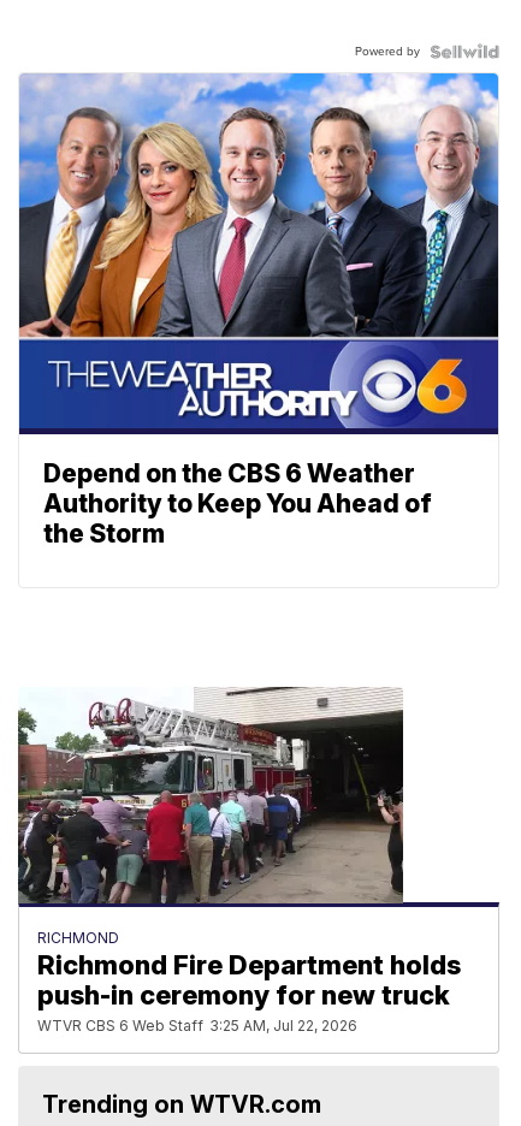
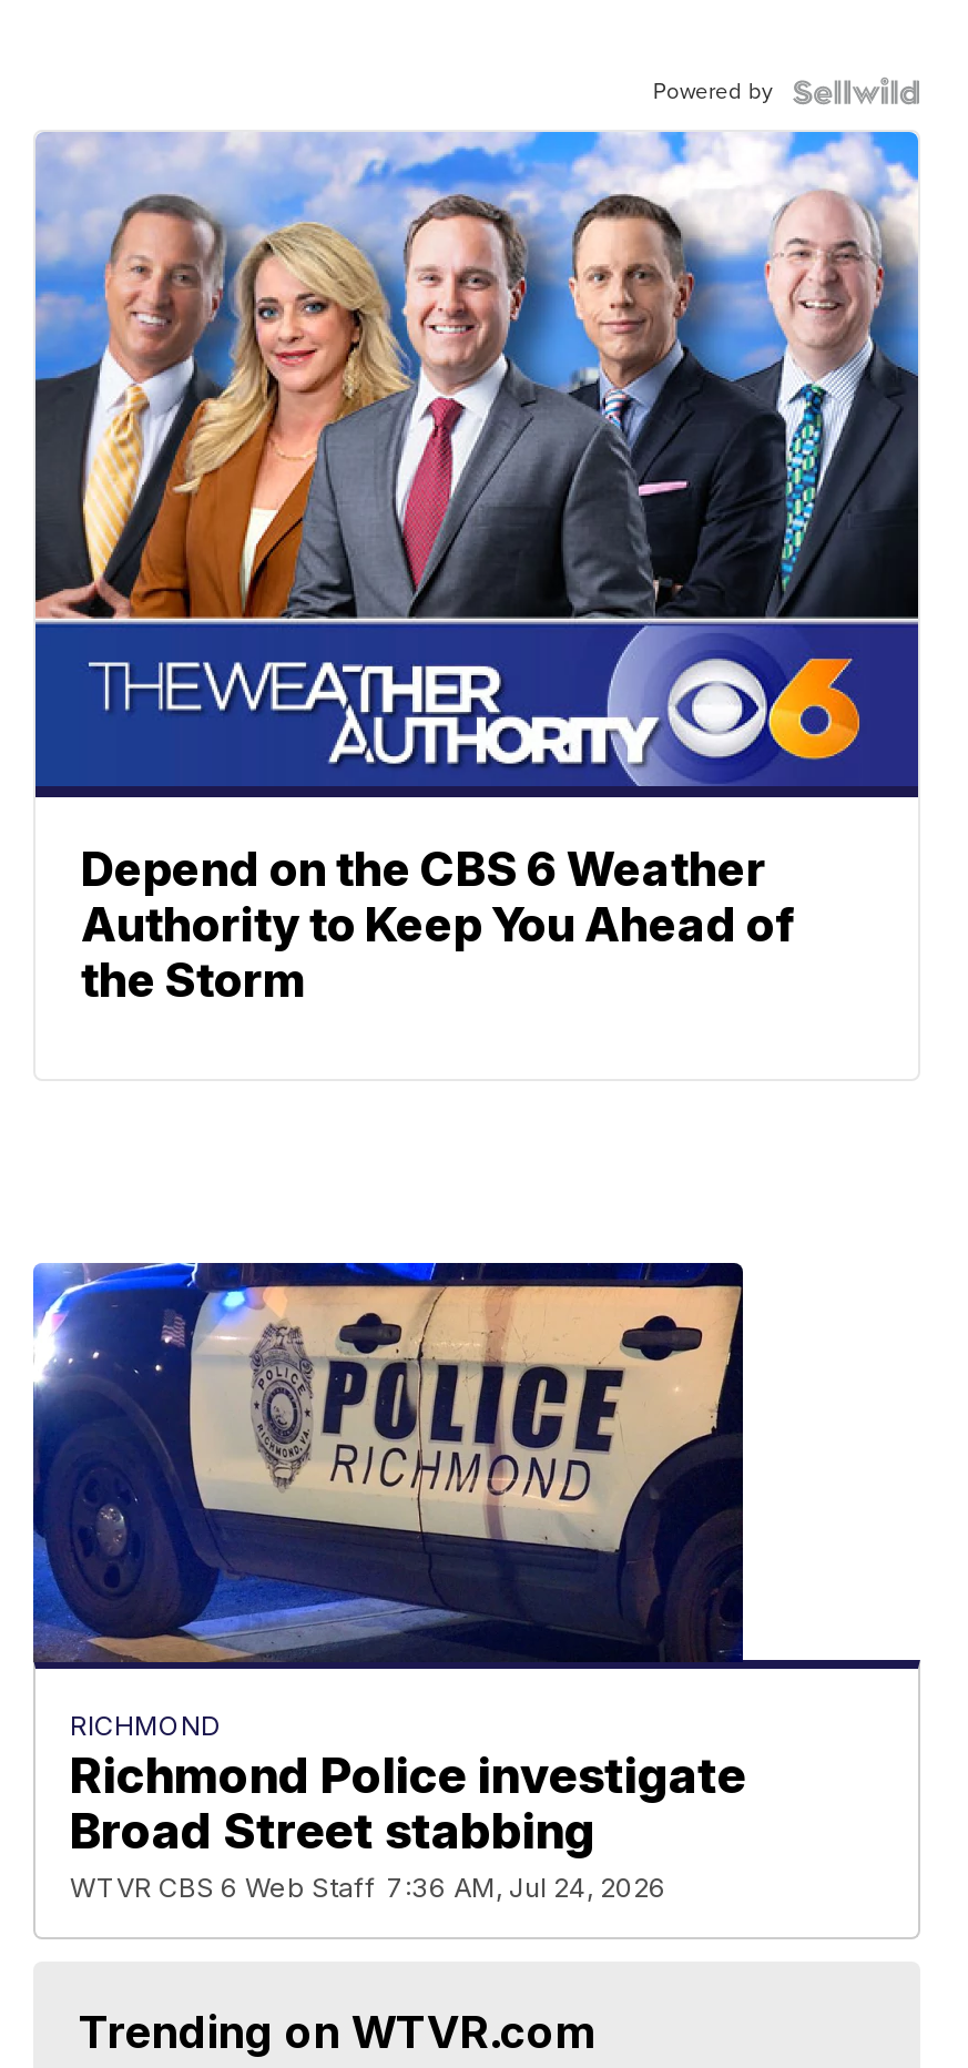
- [image]
- Richmond Fire Department holds
- push-in ceremony for new truck
- WTVR CBS 6 Web Staff 3:25 AM, Jul 22, 2026
+ [image]
+ Richmond Police investigate
+ Broad Street stabbing
+ WTVR CBS 6 Web Staff 7:36 AM, Jul 24, 2026
